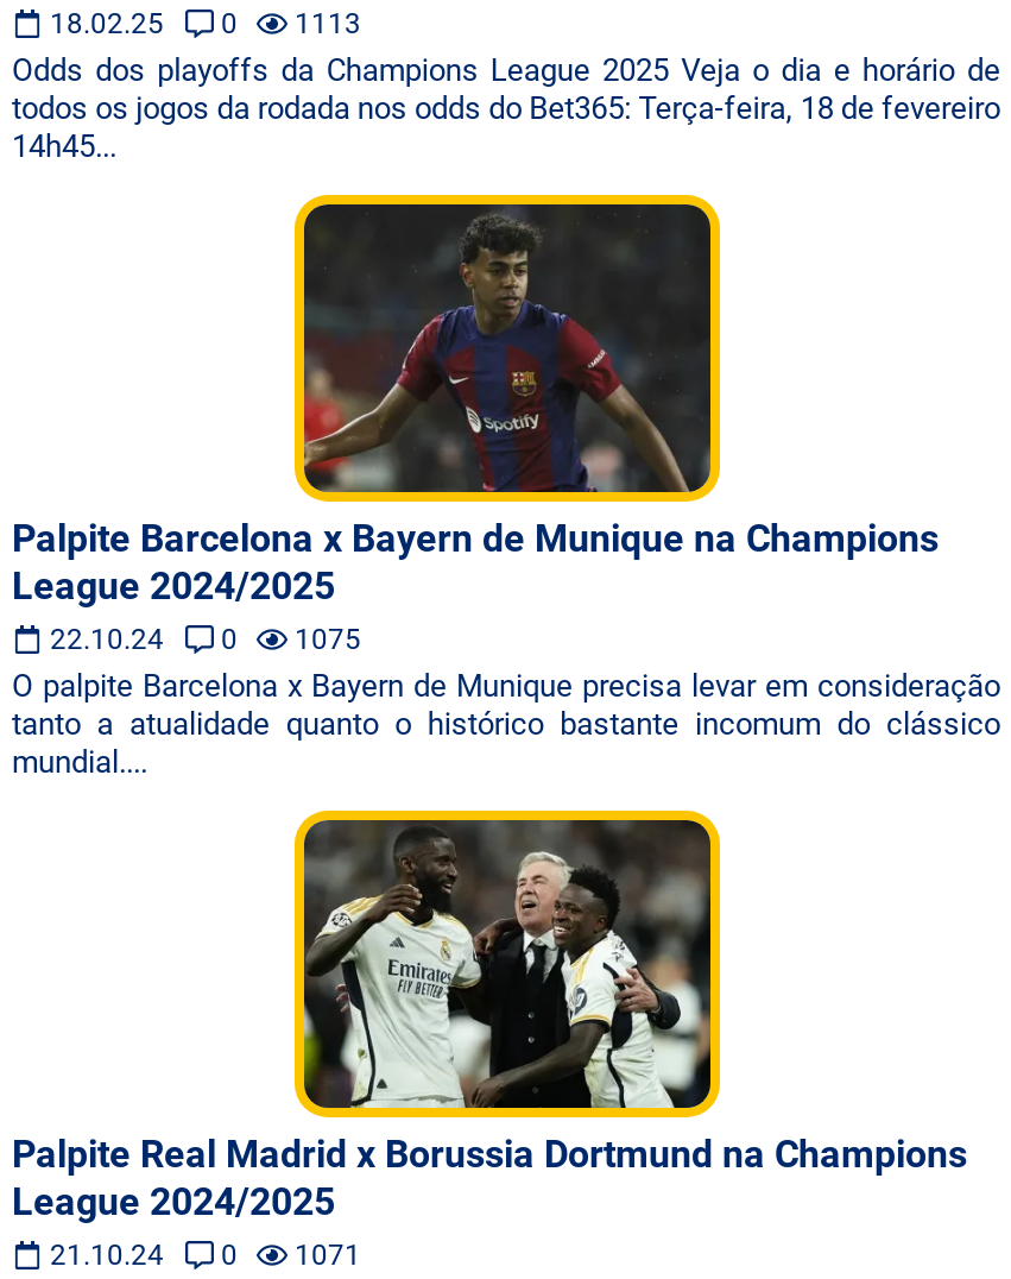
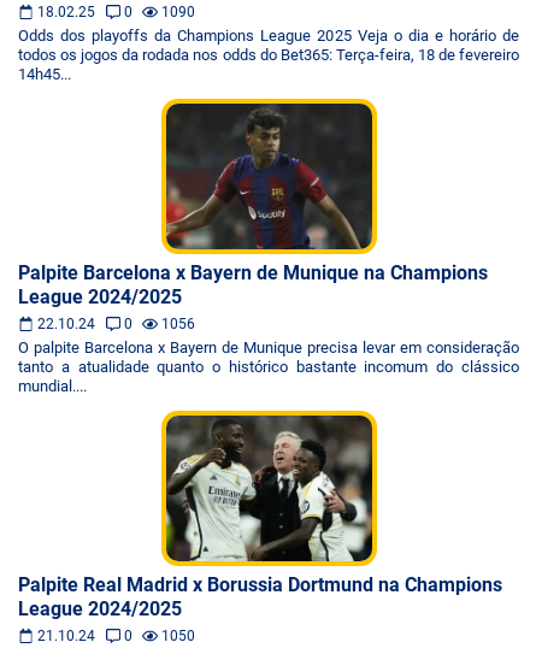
- 18.02.25 0 1113
+ 18.02.25 0 1090

- 22.10.24 0 1075
+ 22.10.24 0 1056

- 21.10.24 0 1071
+ 21.10.24 0 1050
